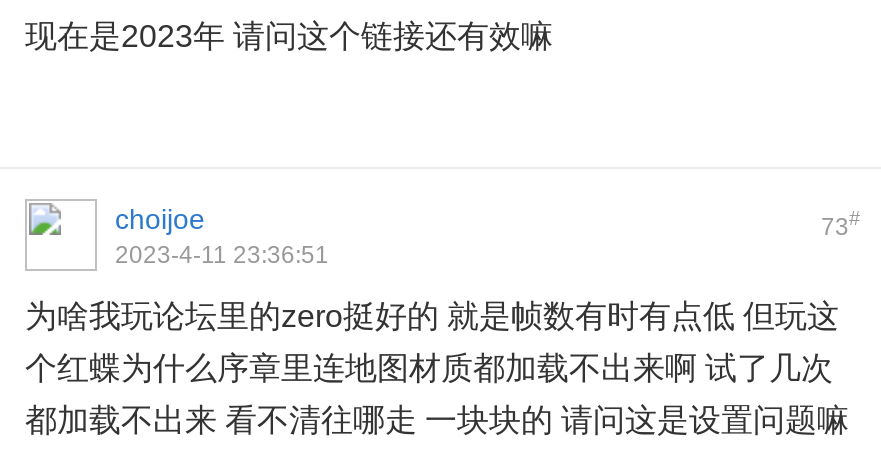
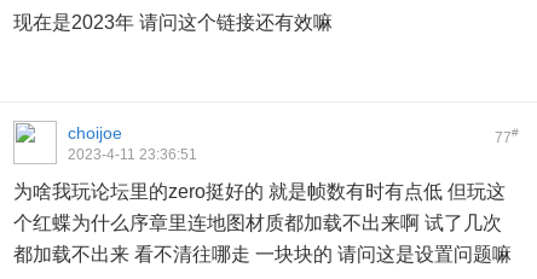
- 73#
+ 77#
